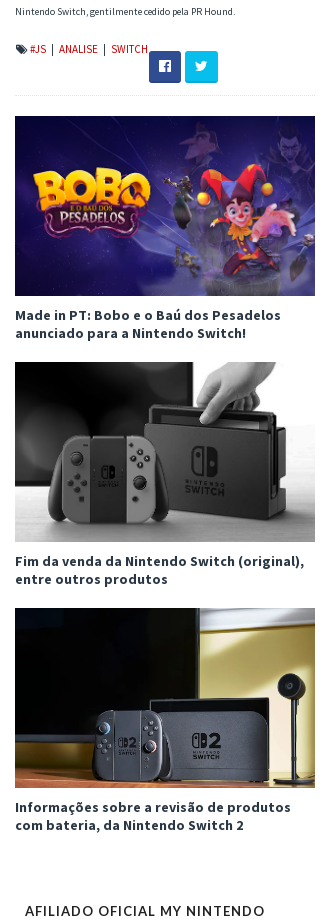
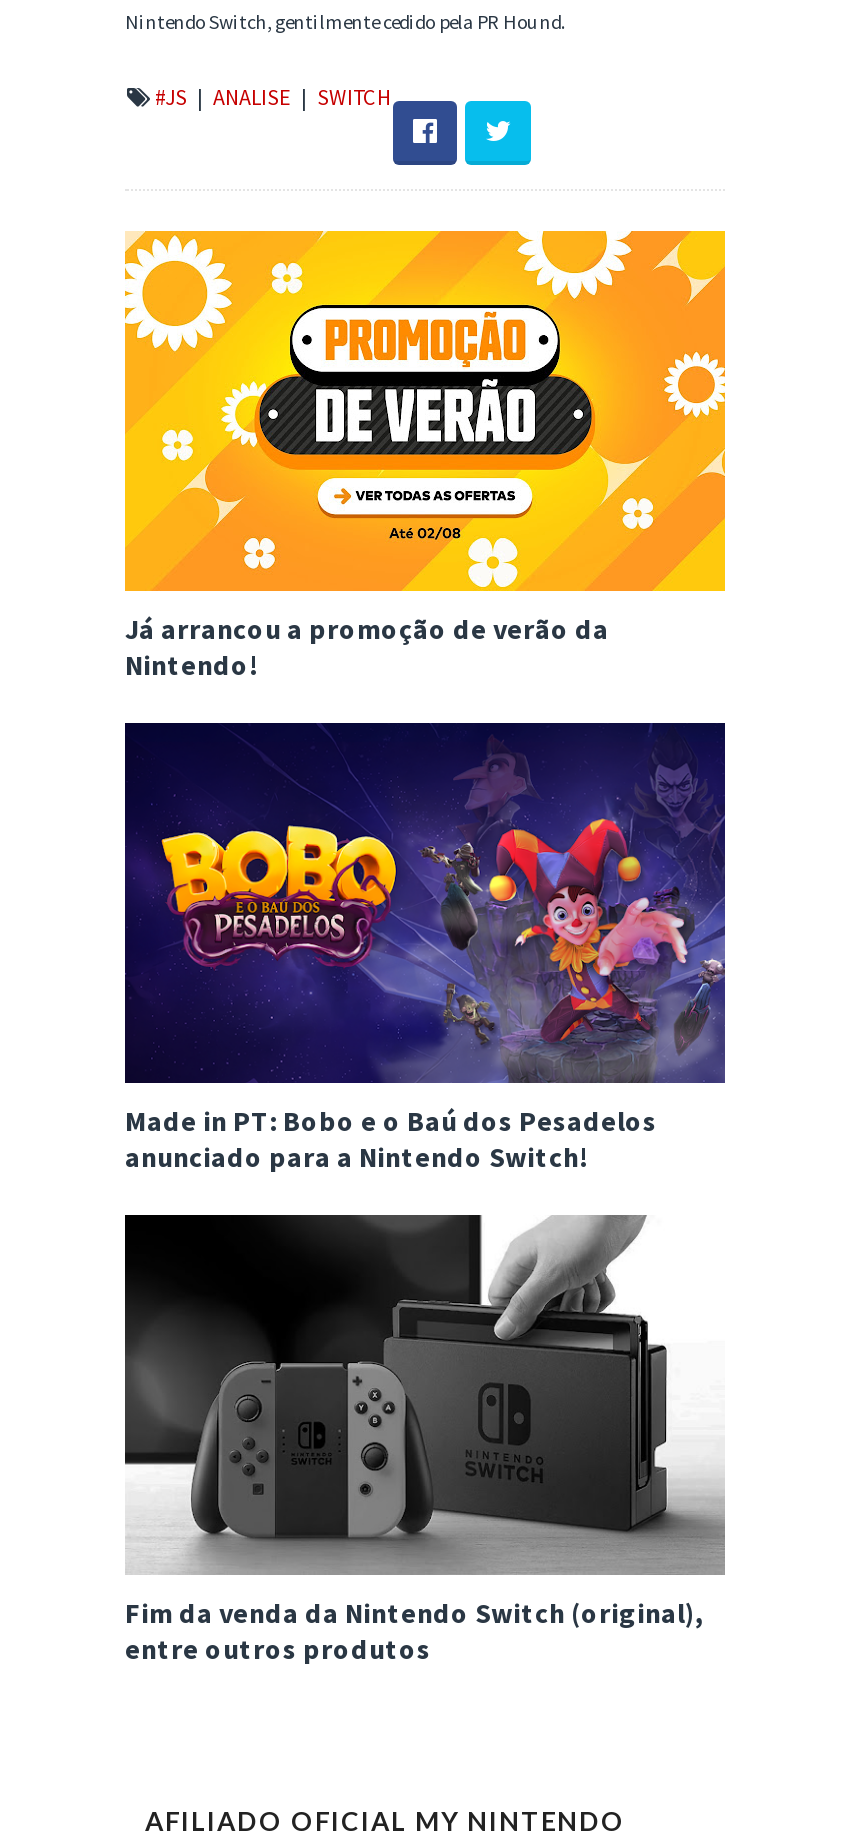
+ [image]
+ Já arrancou a promoção de verão da
+ Nintendo!

moved down: [image] | Made in PT: Bobo e o Baú dos Pesadelos | anunciado para a Nintendo Switch! | Fim da venda da Nintendo Switch (original), | entre outros produtos

- [image]
- Informações sobre a revisão de produtos
- com bateria, da Nintendo Switch 2
